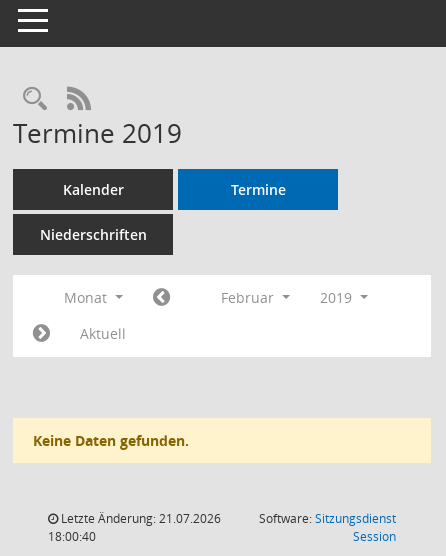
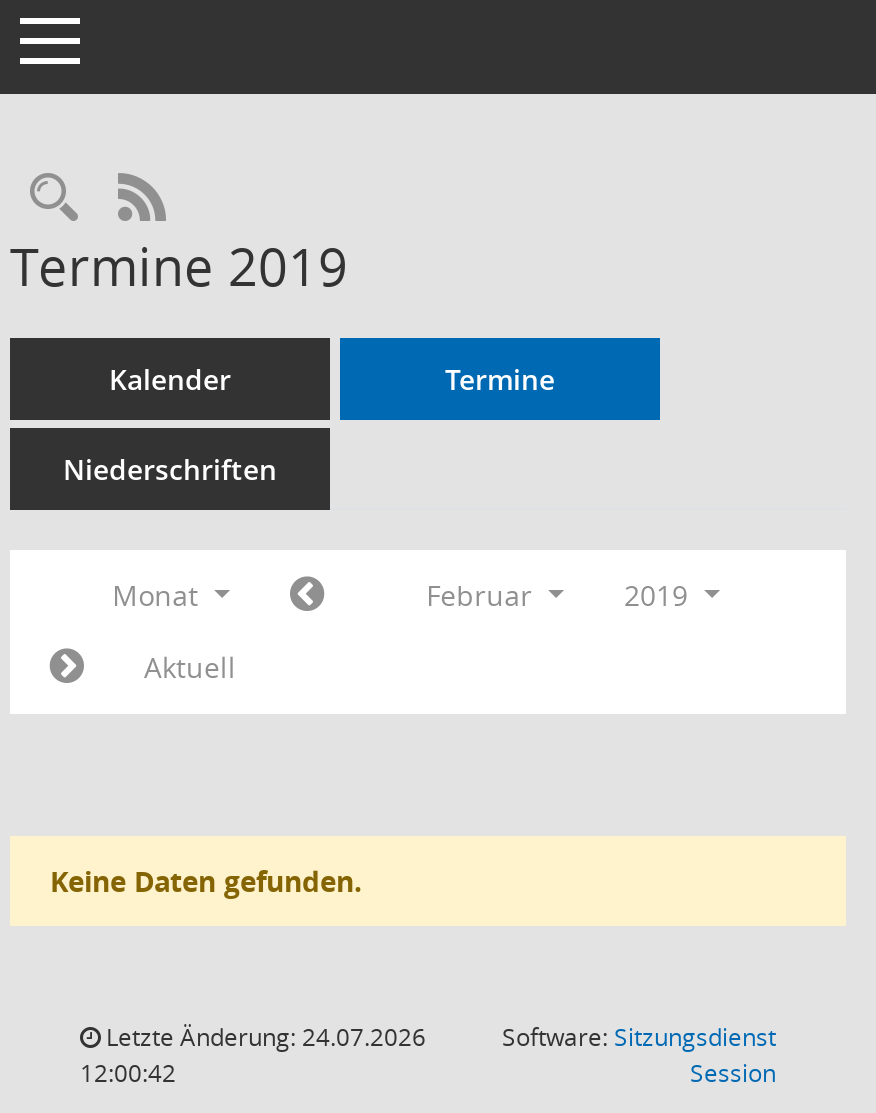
- Letzte Änderung: 21.07.2026
+ Letzte Änderung: 24.07.2026

- 18:00:40
+ 12:00:42
